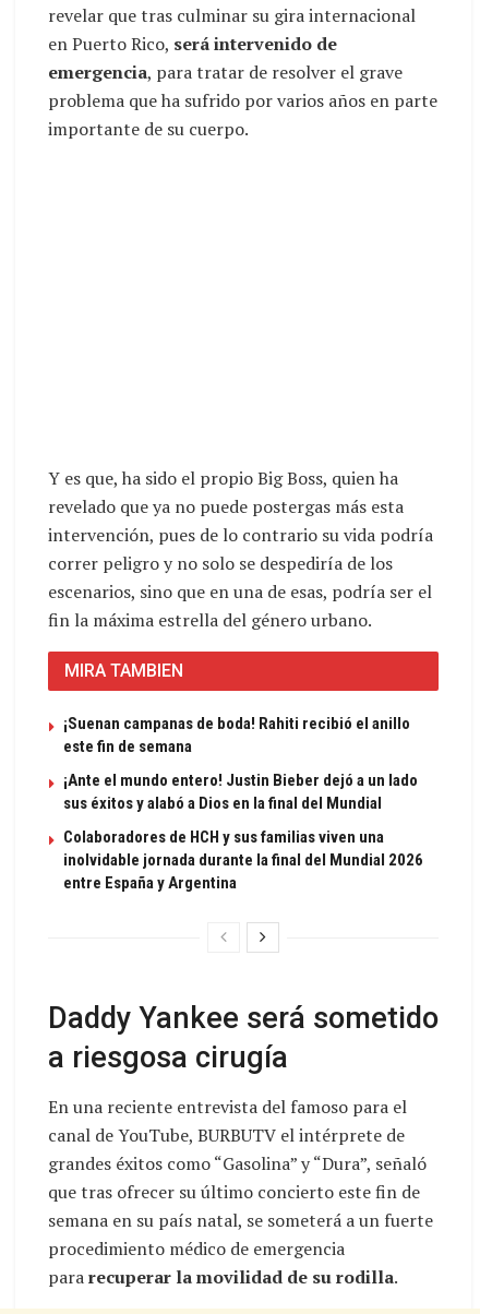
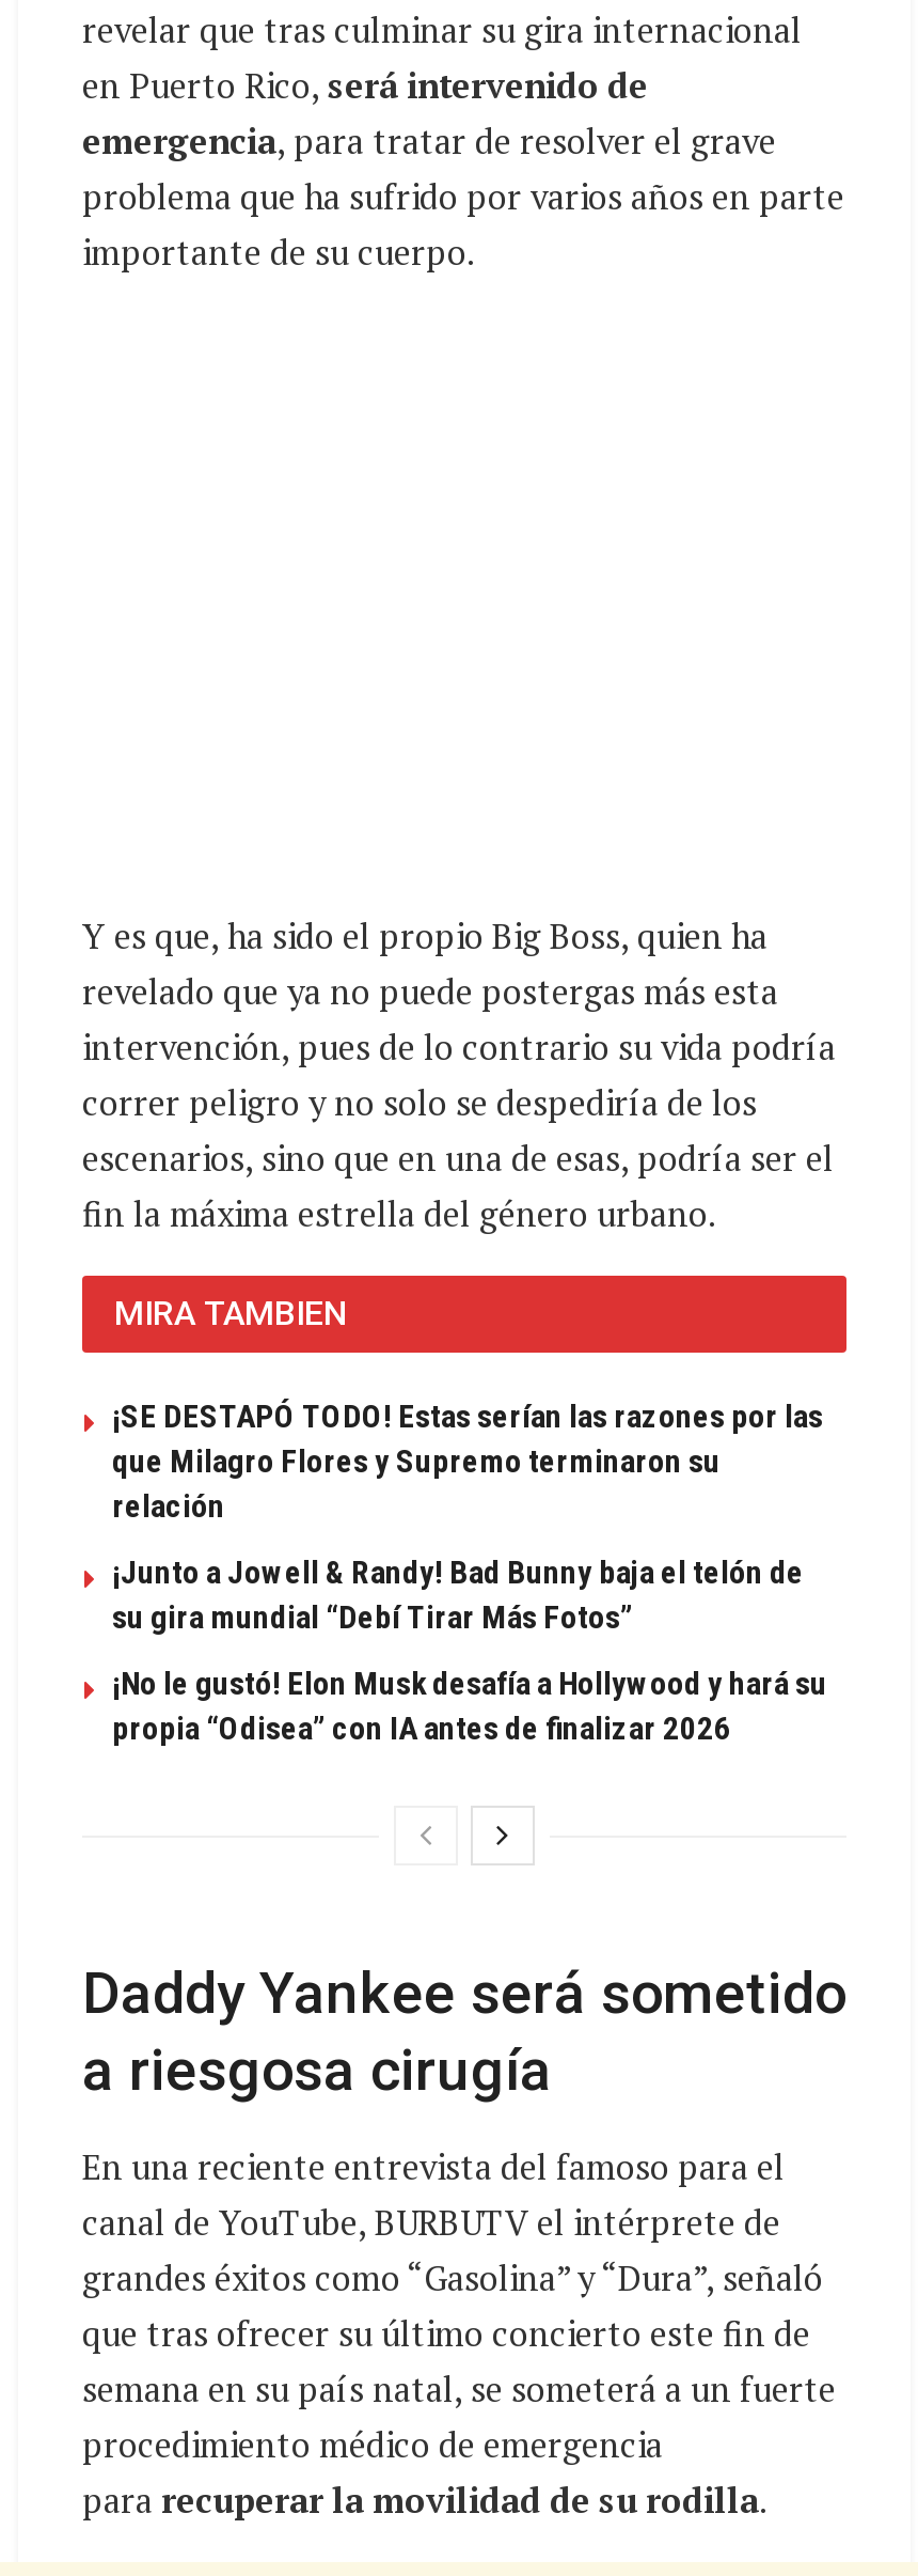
- ¡Suenan campanas de boda! Rahiti recibió el anillo
- este fin de semana
+ ¡SE DESTAPÓ TODO! Estas serían las razones por las
+ que Milagro Flores y Supremo terminaron su
+ relación

- ¡Ante el mundo entero! Justin Bieber dejó a un lado
- sus éxitos y alabó a Dios en la final del Mundial
+ ¡Junto a Jowell & Randy! Bad Bunny baja el telón de
+ su gira mundial “Debí Tirar Más Fotos”

- Colaboradores de HCH y sus familias viven una
- inolvidable jornada durante la final del Mundial 2026
- entre España y Argentina
+ ¡No le gustó! Elon Musk desafía a Hollywood y hará su
+ propia “Odisea” con IA antes de finalizar 2026
